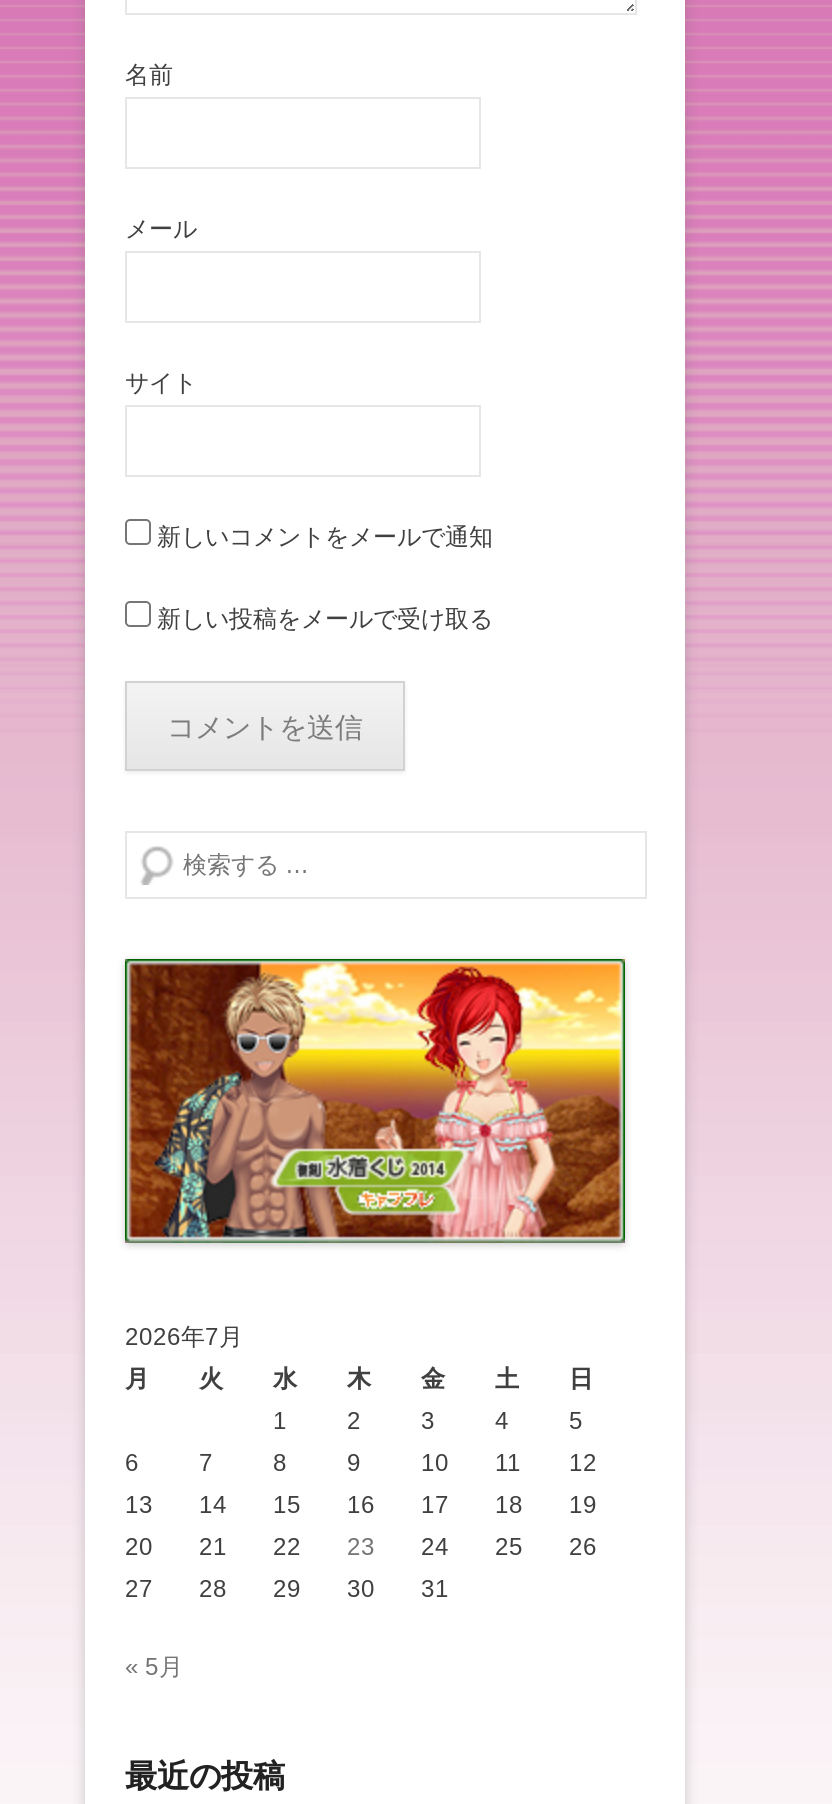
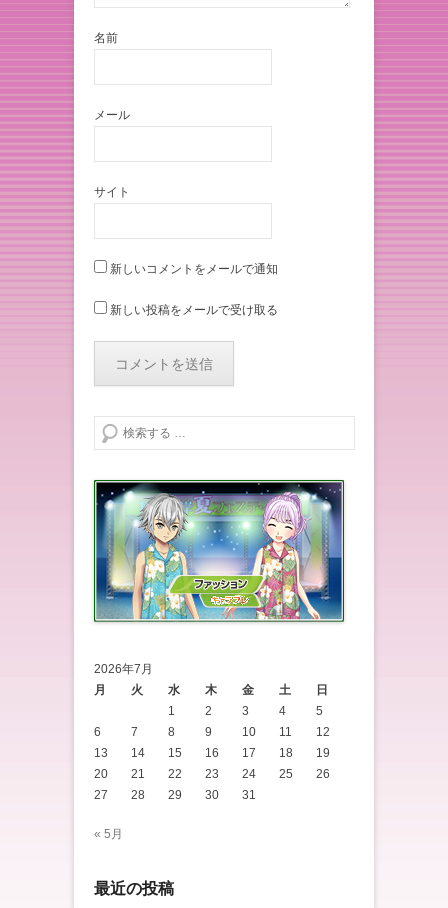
- [image]
+ [image]
